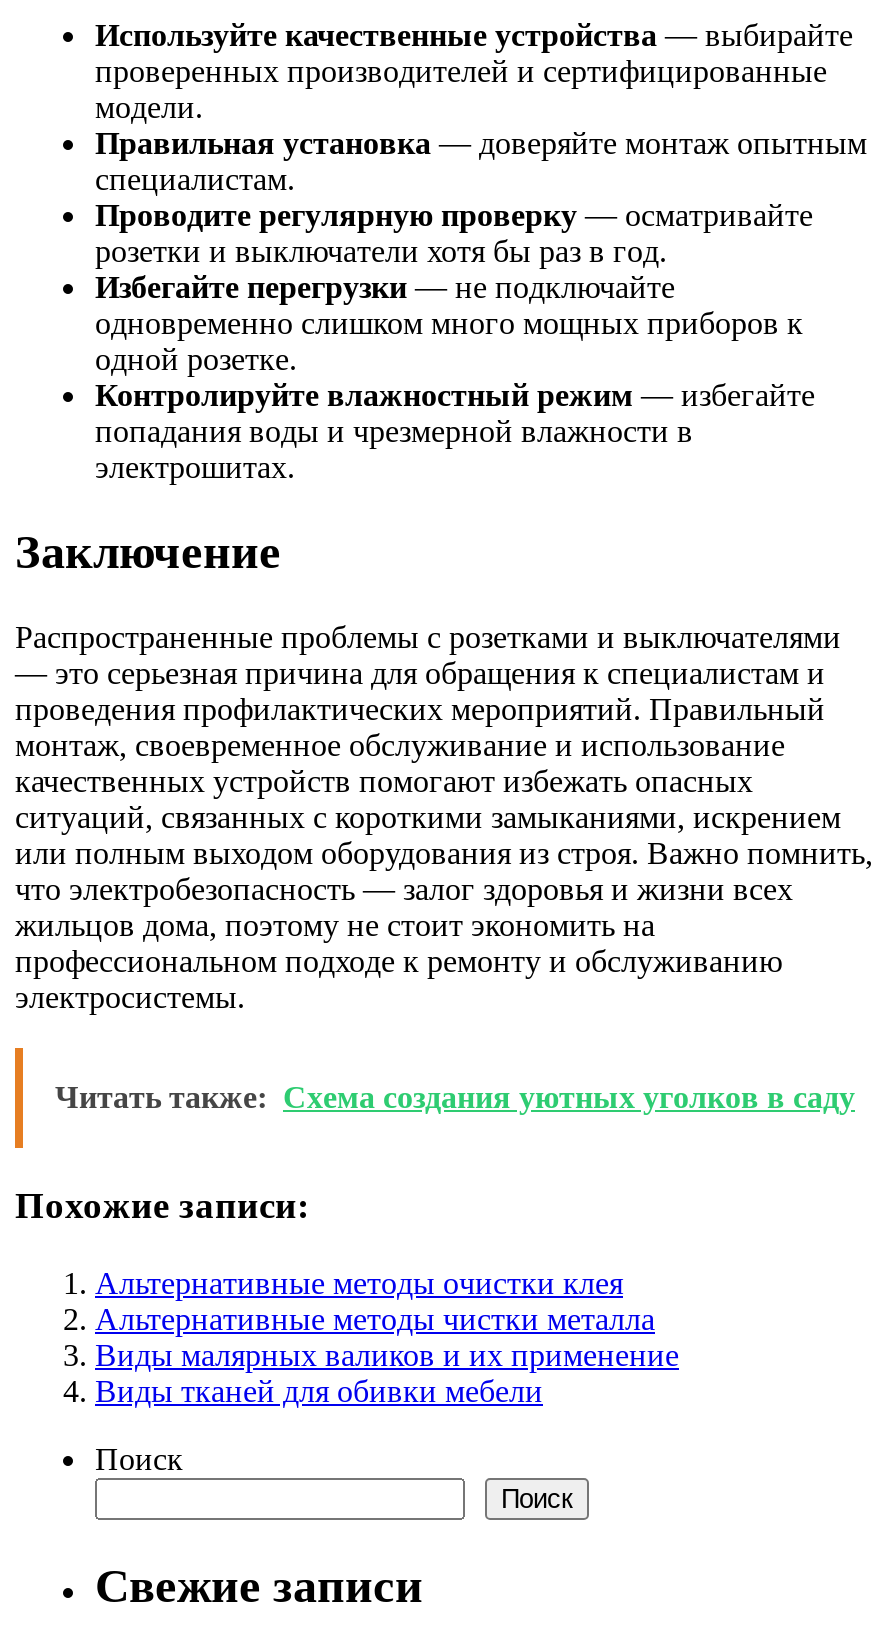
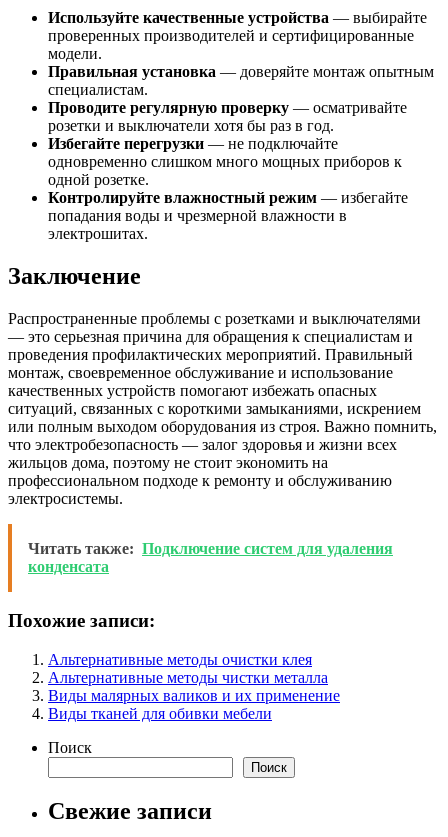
- Читать также: Схема создания уютных уголков в саду
+ Читать также: Подключение систем для удаления
+ конденсата
